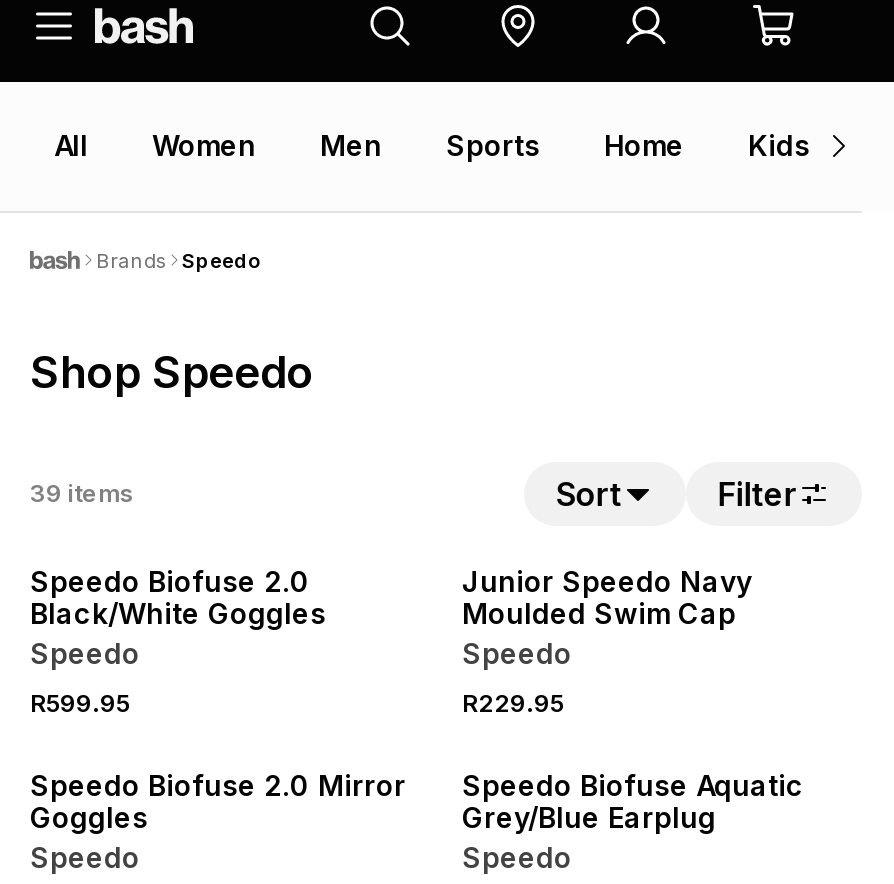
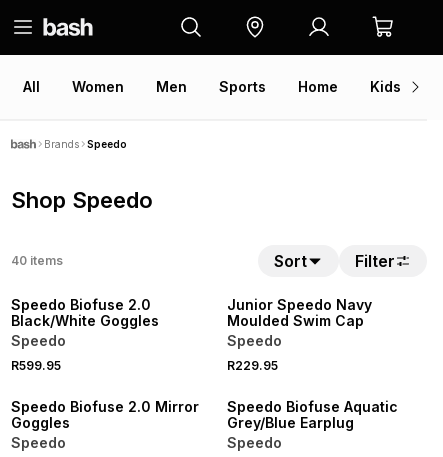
- 39 items
+ 40 items
